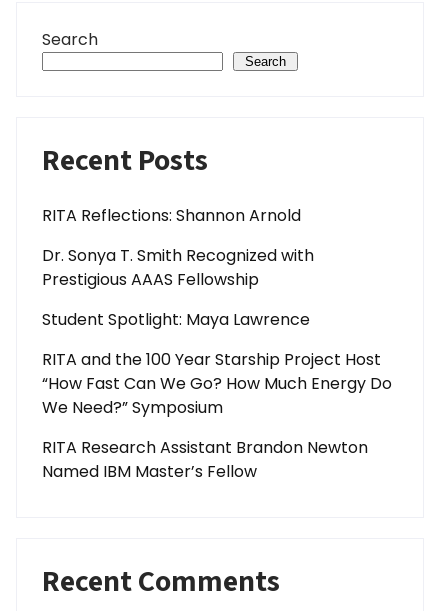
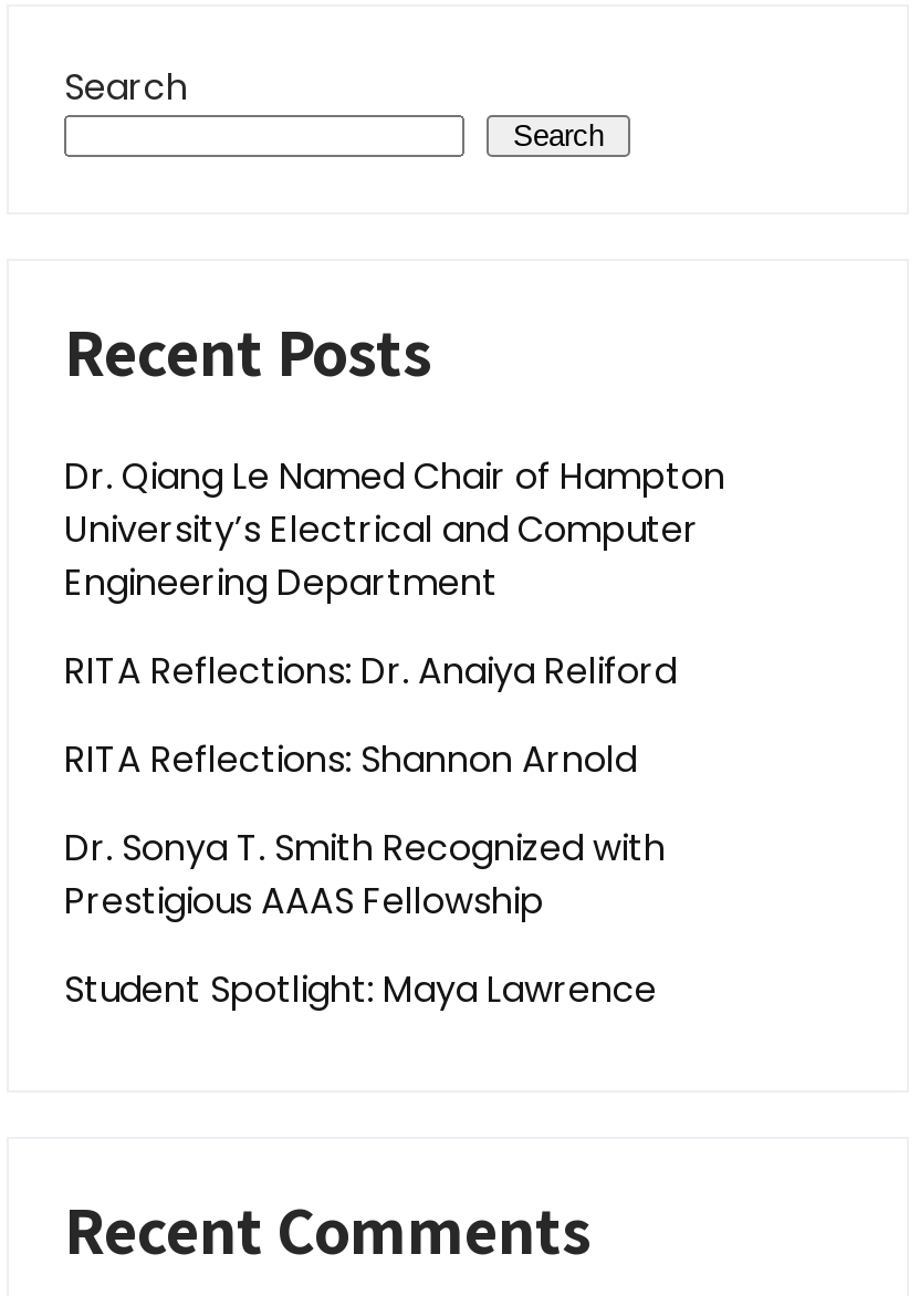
+ Dr. Qiang Le Named Chair of Hampton
+ University’s Electrical and Computer
+ Engineering Department
+ RITA Reflections: Dr. Anaiya Reliford

moved down: RITA Reflections: Shannon Arnold | Dr. Sonya T. Smith Recognized with | Prestigious AAAS Fellowship | Student Spotlight: Maya Lawrence

- RITA and the 100 Year Starship Project Host
- “How Fast Can We Go? How Much Energy Do
- We Need?” Symposium
- RITA Research Assistant Brandon Newton
- Named IBM Master’s Fellow
